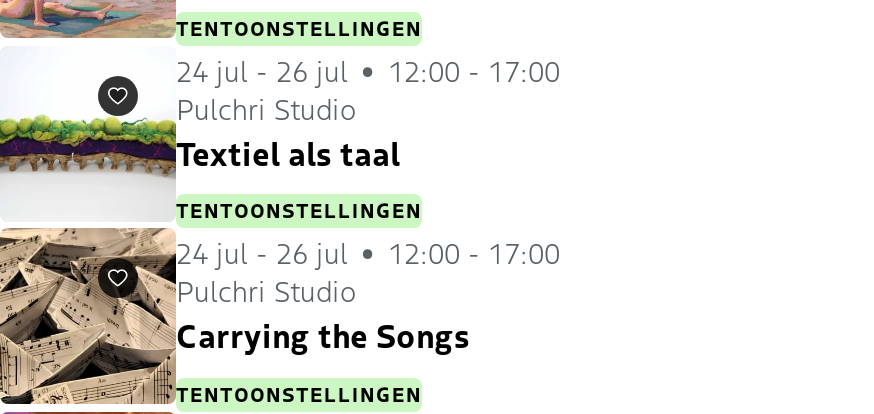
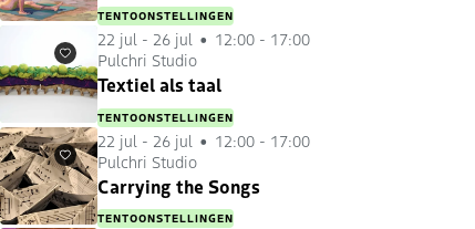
- 24 jul - 26 jul 12:00 - 17:00
+ 22 jul - 26 jul 12:00 - 17:00

- 24 jul - 26 jul 12:00 - 17:00
+ 22 jul - 26 jul 12:00 - 17:00
